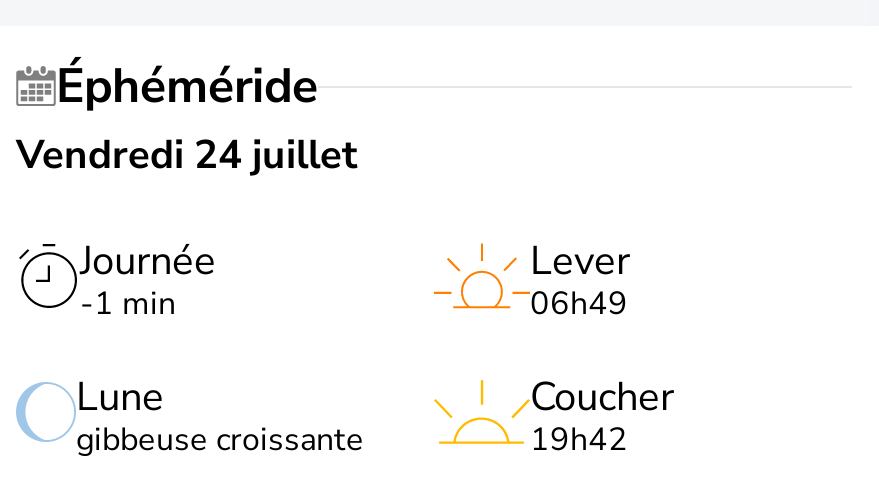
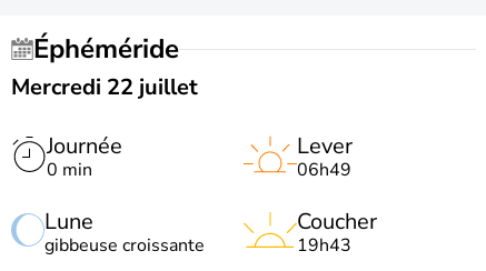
- Vendredi 24 juillet
+ Mercredi 22 juillet

- -1 min
+ 0 min

- 19h42
+ 19h43
